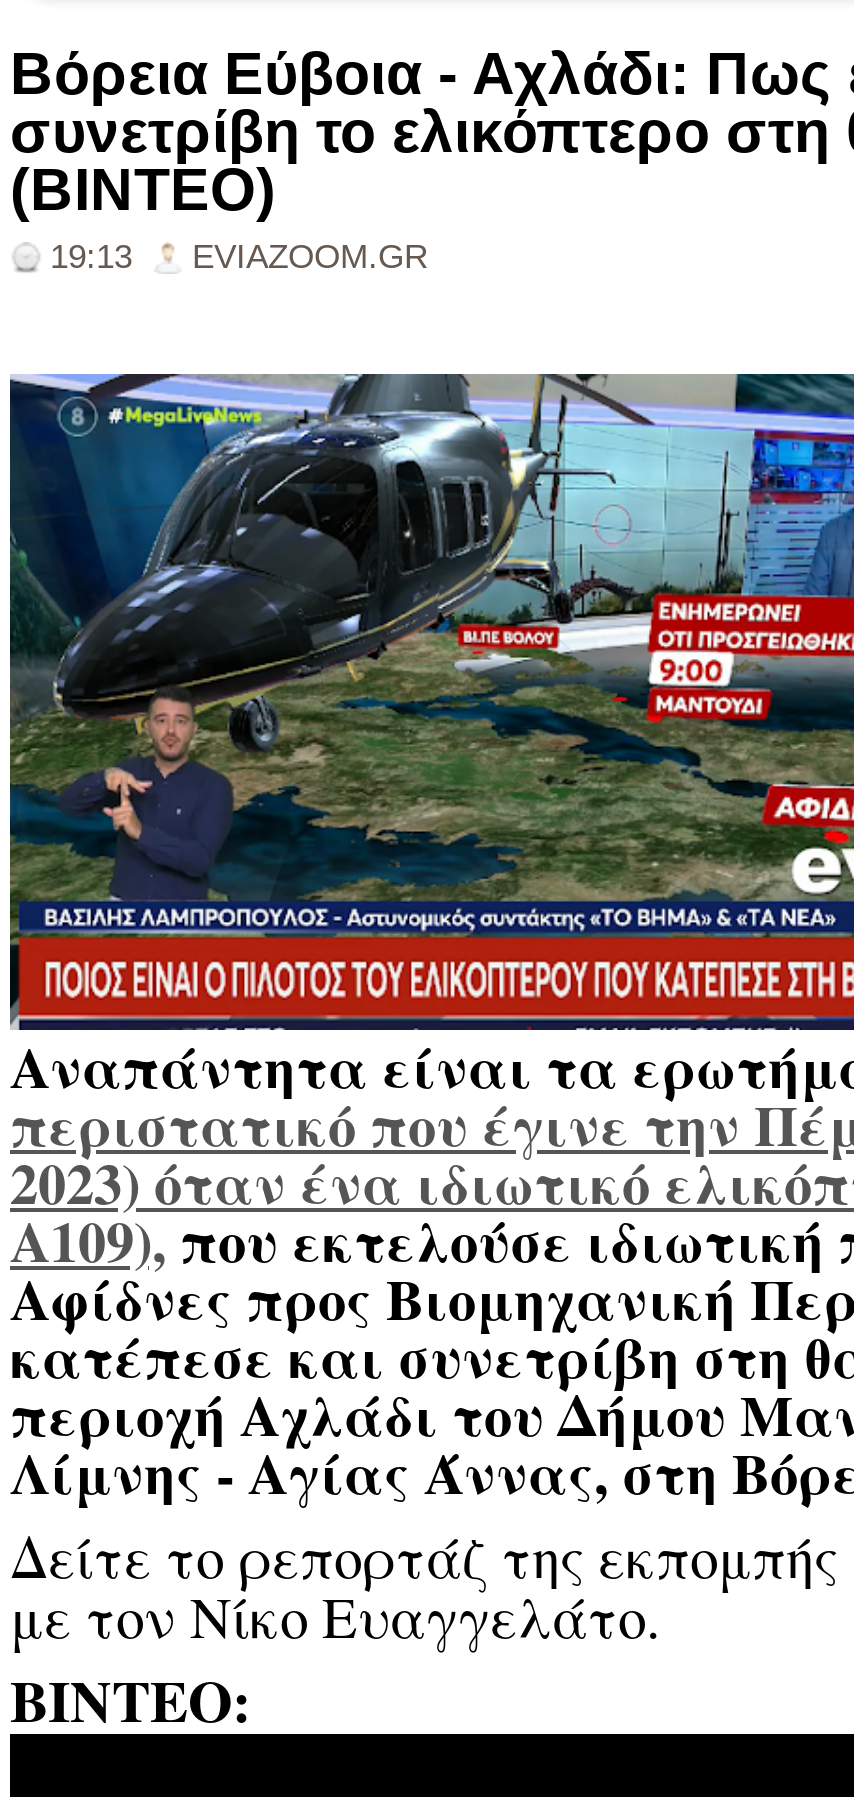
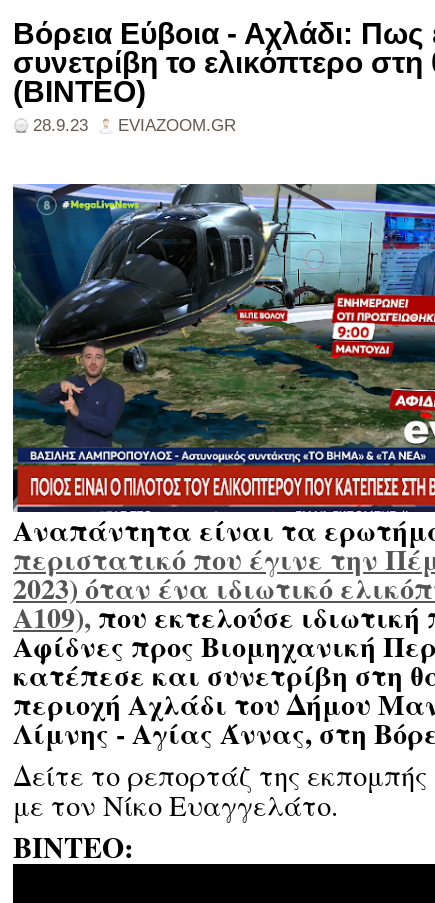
- 19:13 EVIAZOOM.GR
+ 28.9.23 EVIAZOOM.GR
